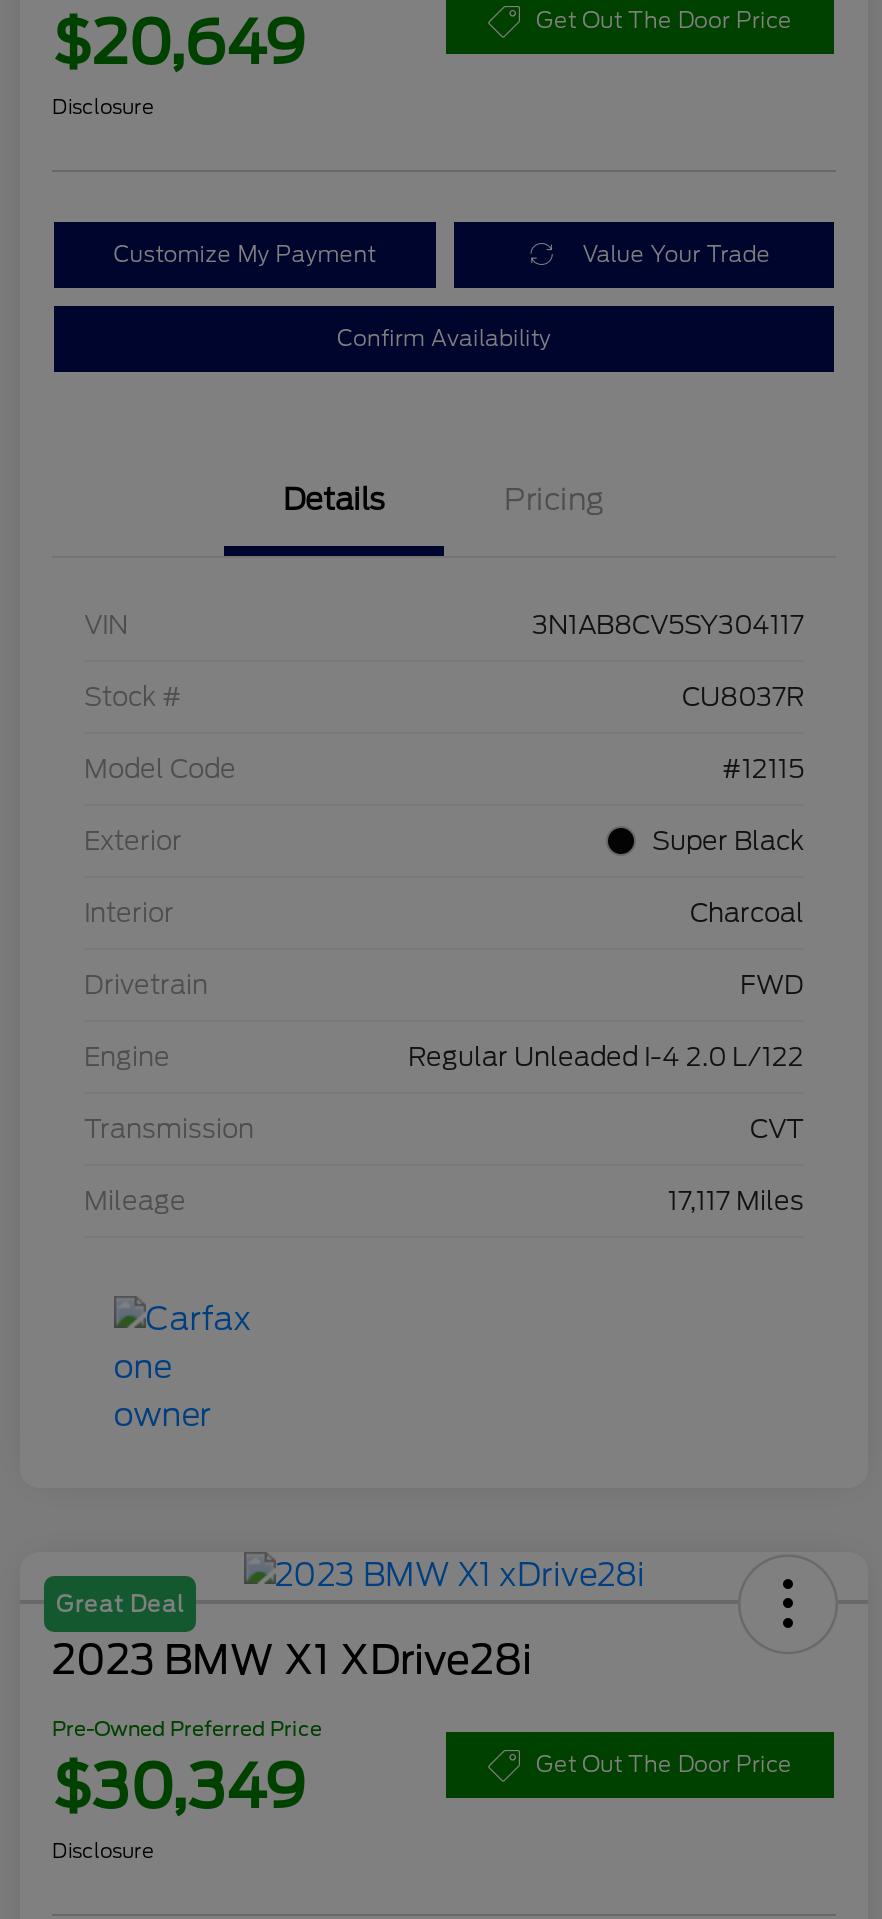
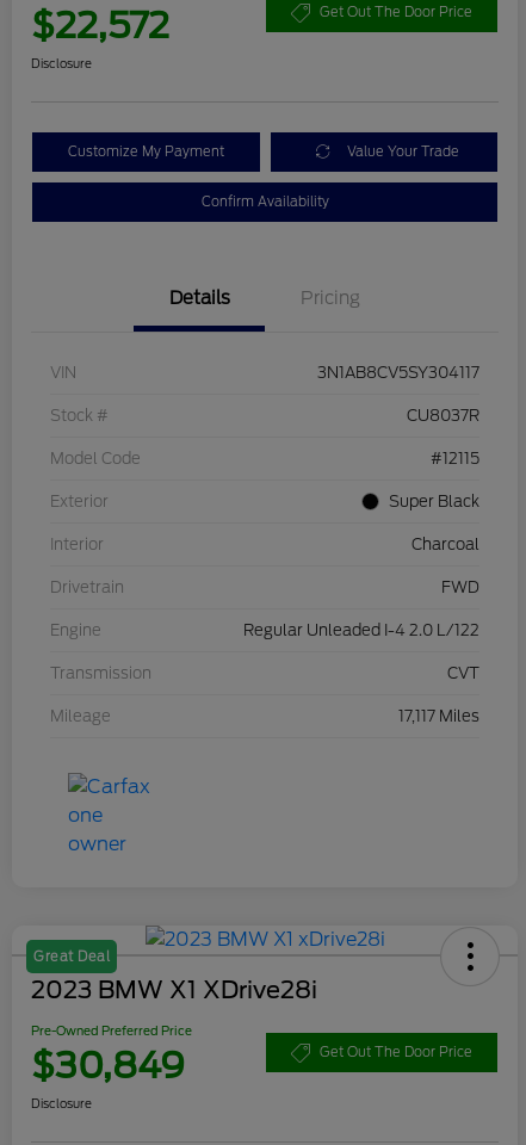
- $20,649
+ $22,572

- $30,349
+ $30,849
